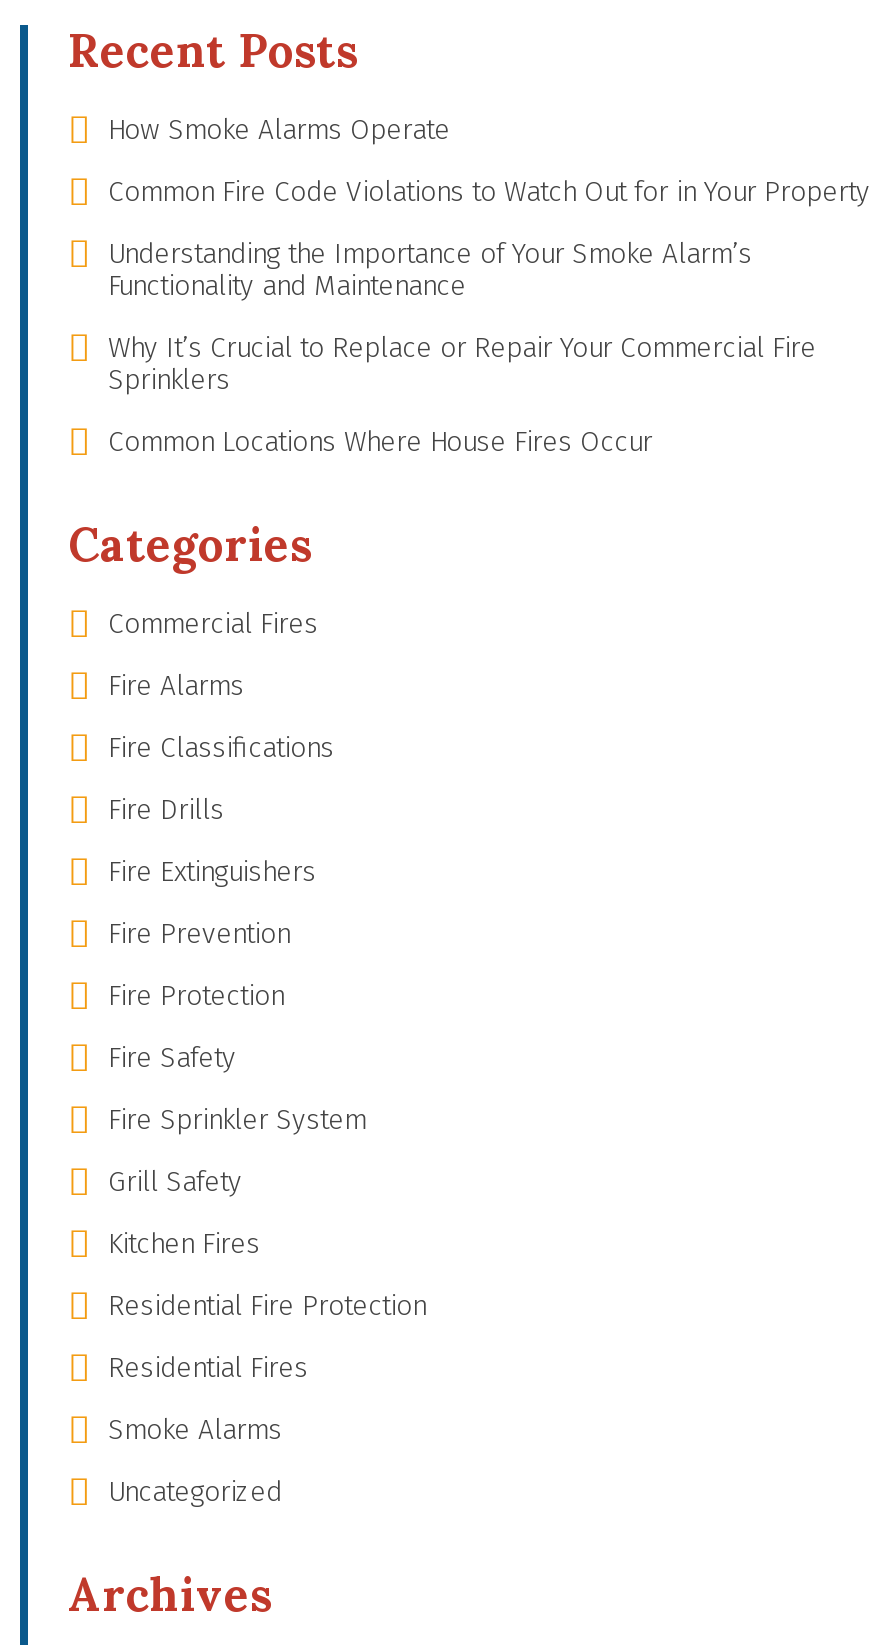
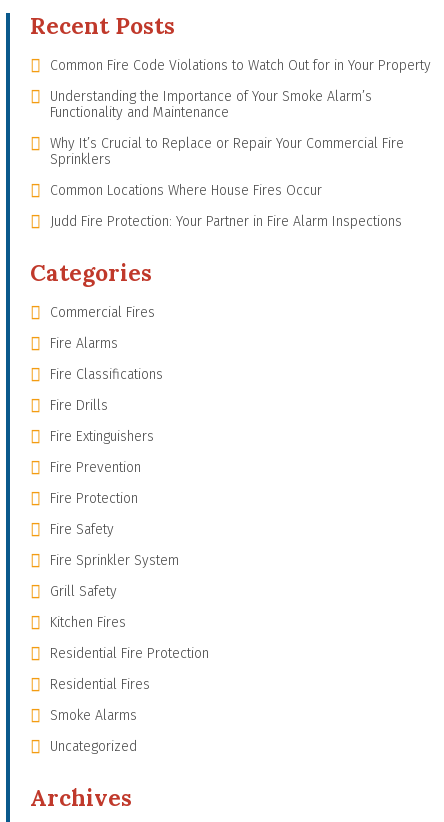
- How Smoke Alarms Operate

moved up: Common Fire Code Violations to Watch Out for in Your Property | Understanding the Importance of Your Smoke Alarm’s | Functionality and Maintenance | Why It’s Crucial to Replace or Repair Your Commercial Fire | Sprinklers | Common Locations Where House Fires Occur

+ Judd Fire Protection: Your Partner in Fire Alarm Inspections
